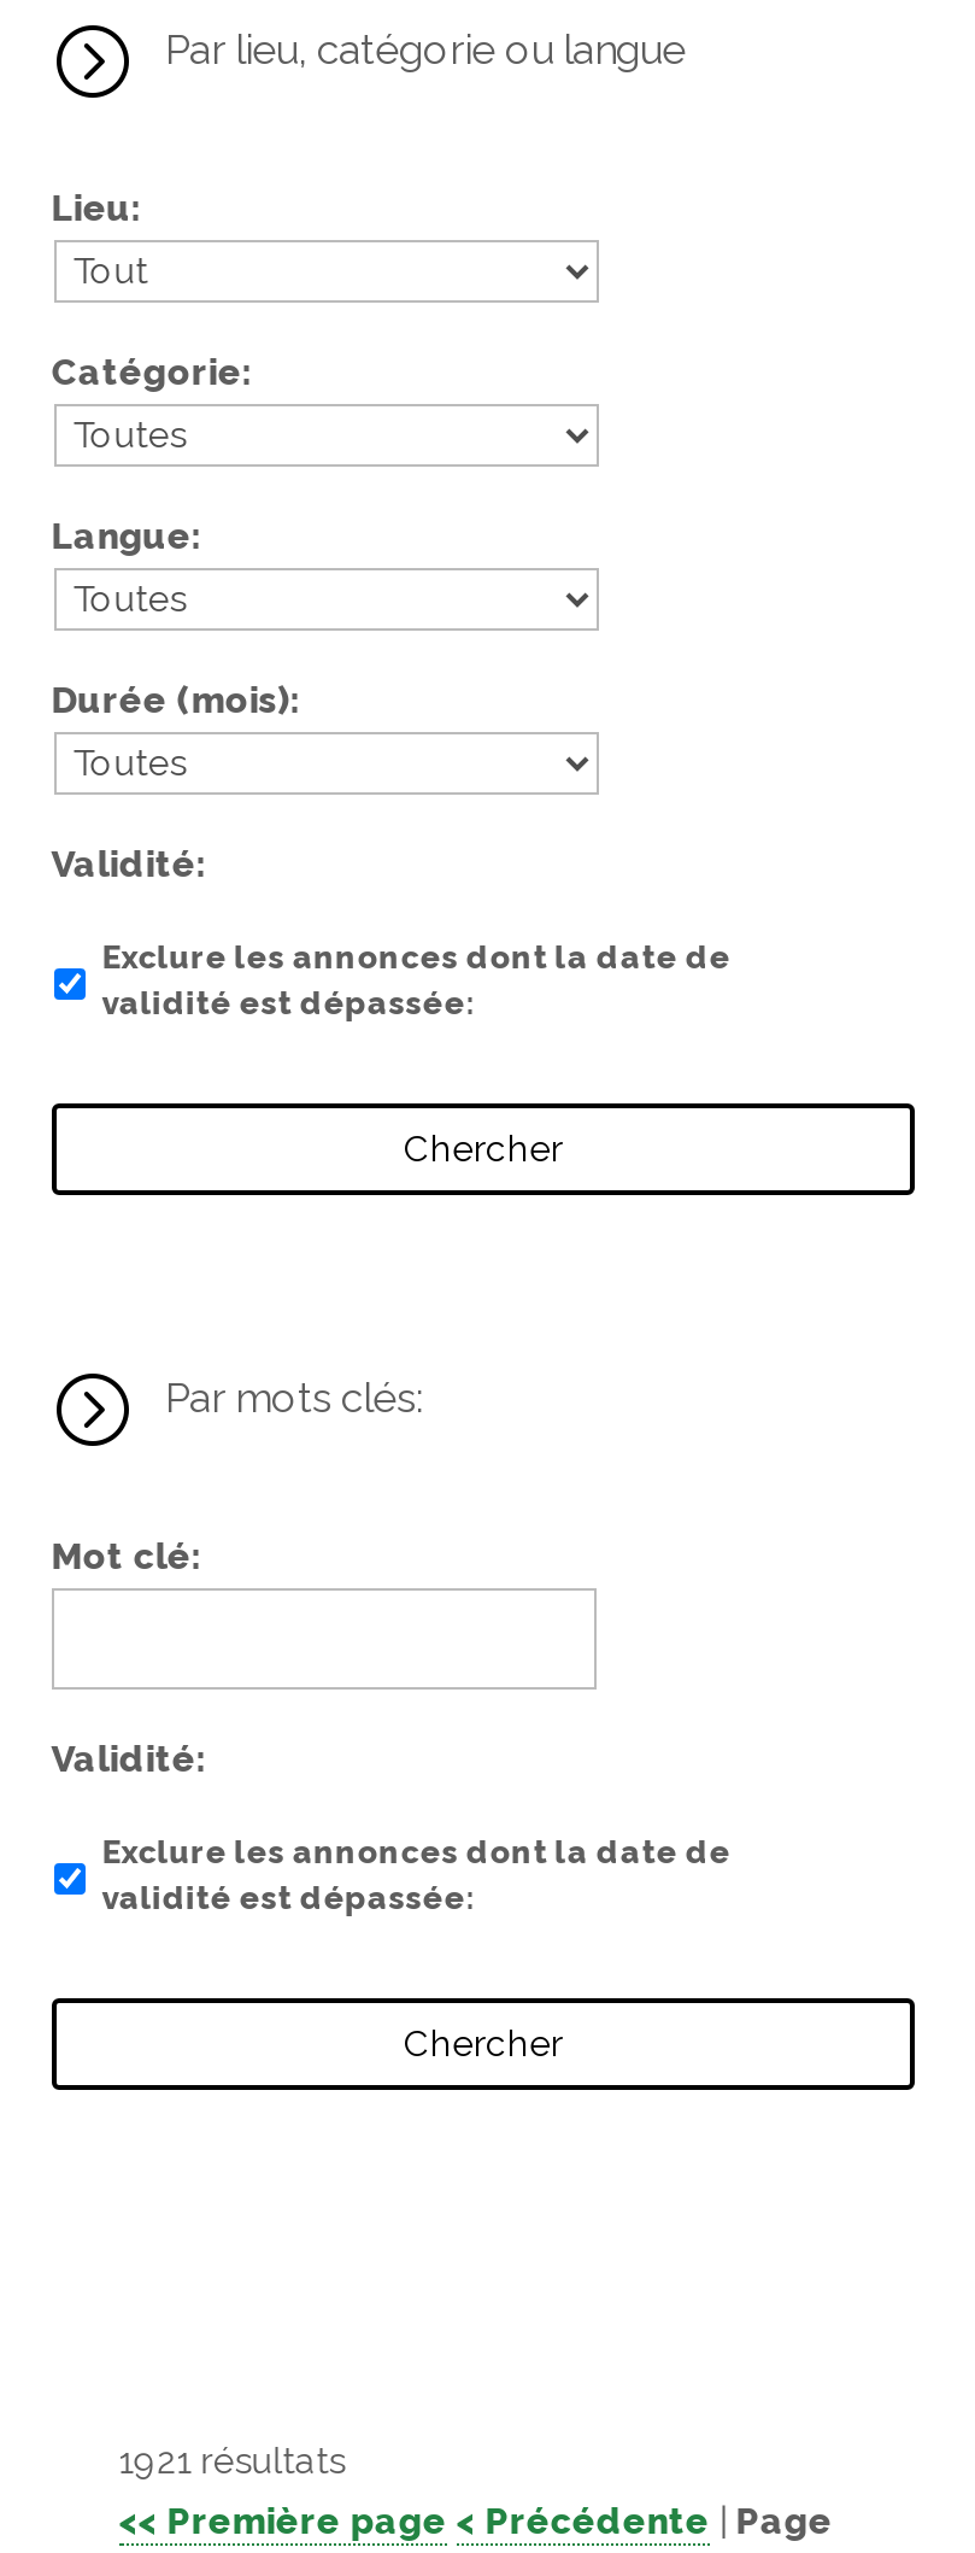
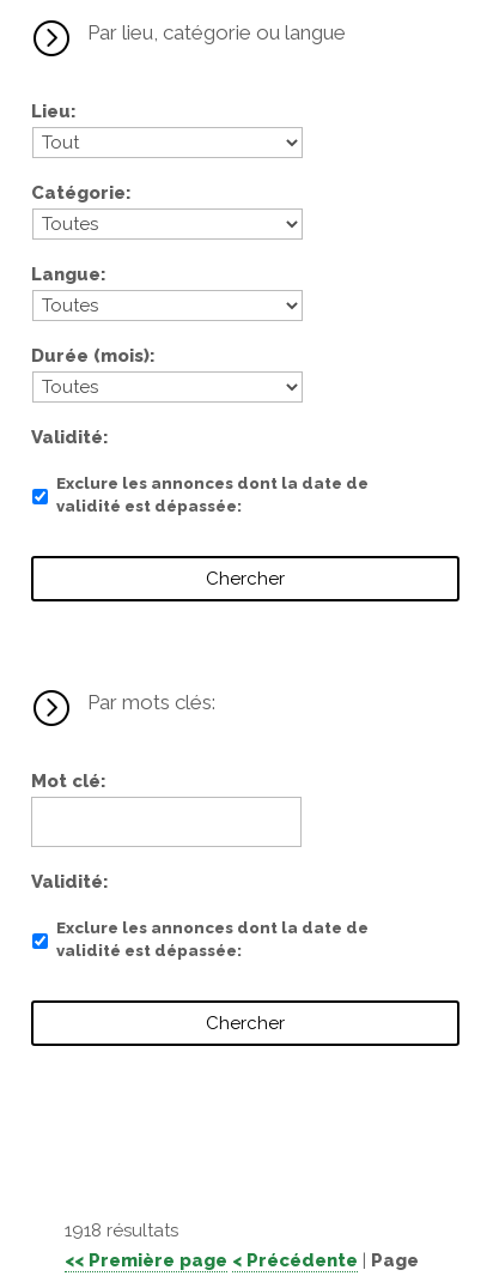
- 1921 résultats
+ 1918 résultats
